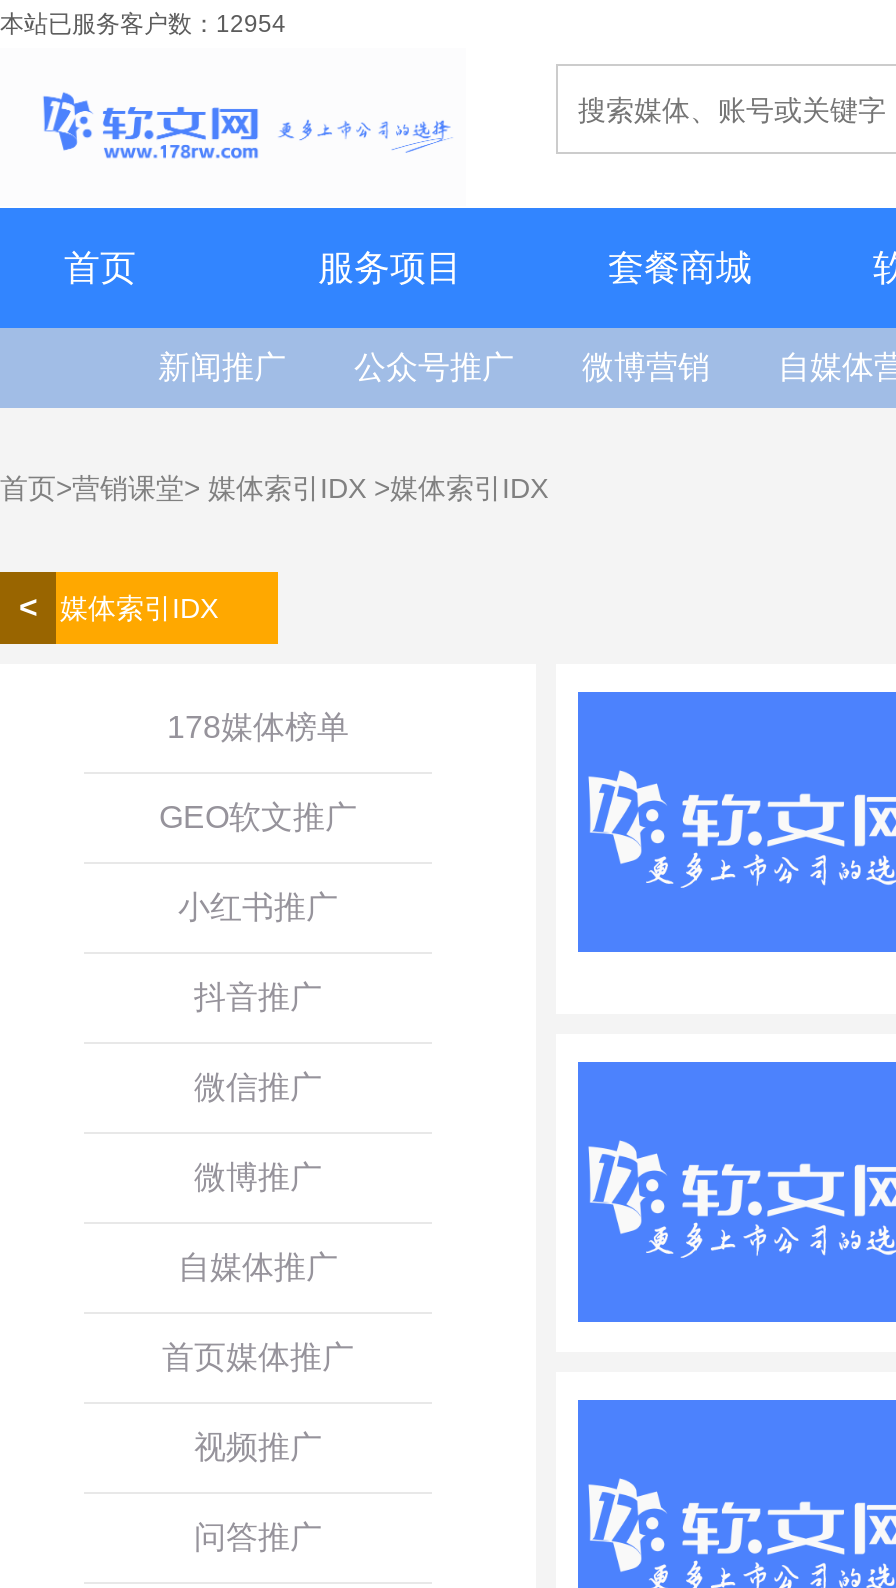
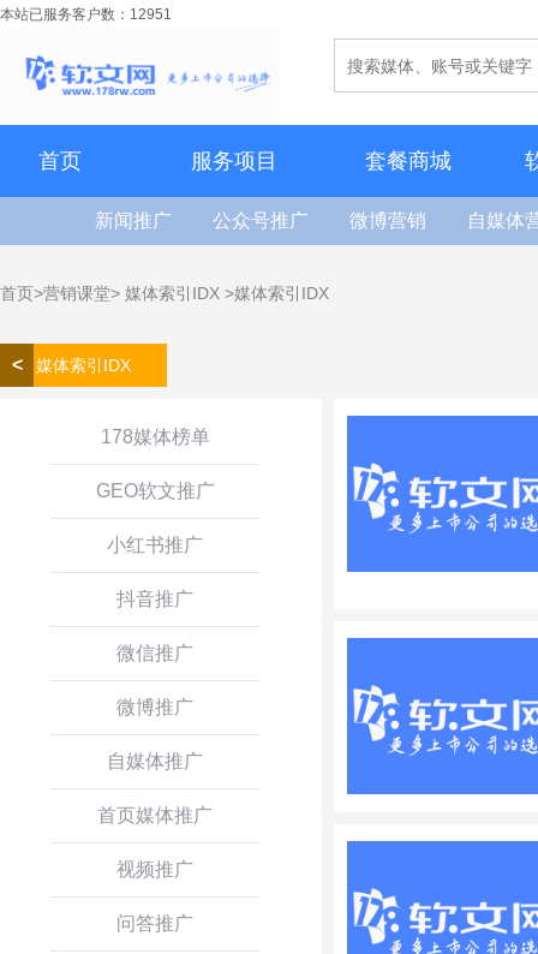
- 本站已服务客户数：12954
+ 本站已服务客户数：12951
